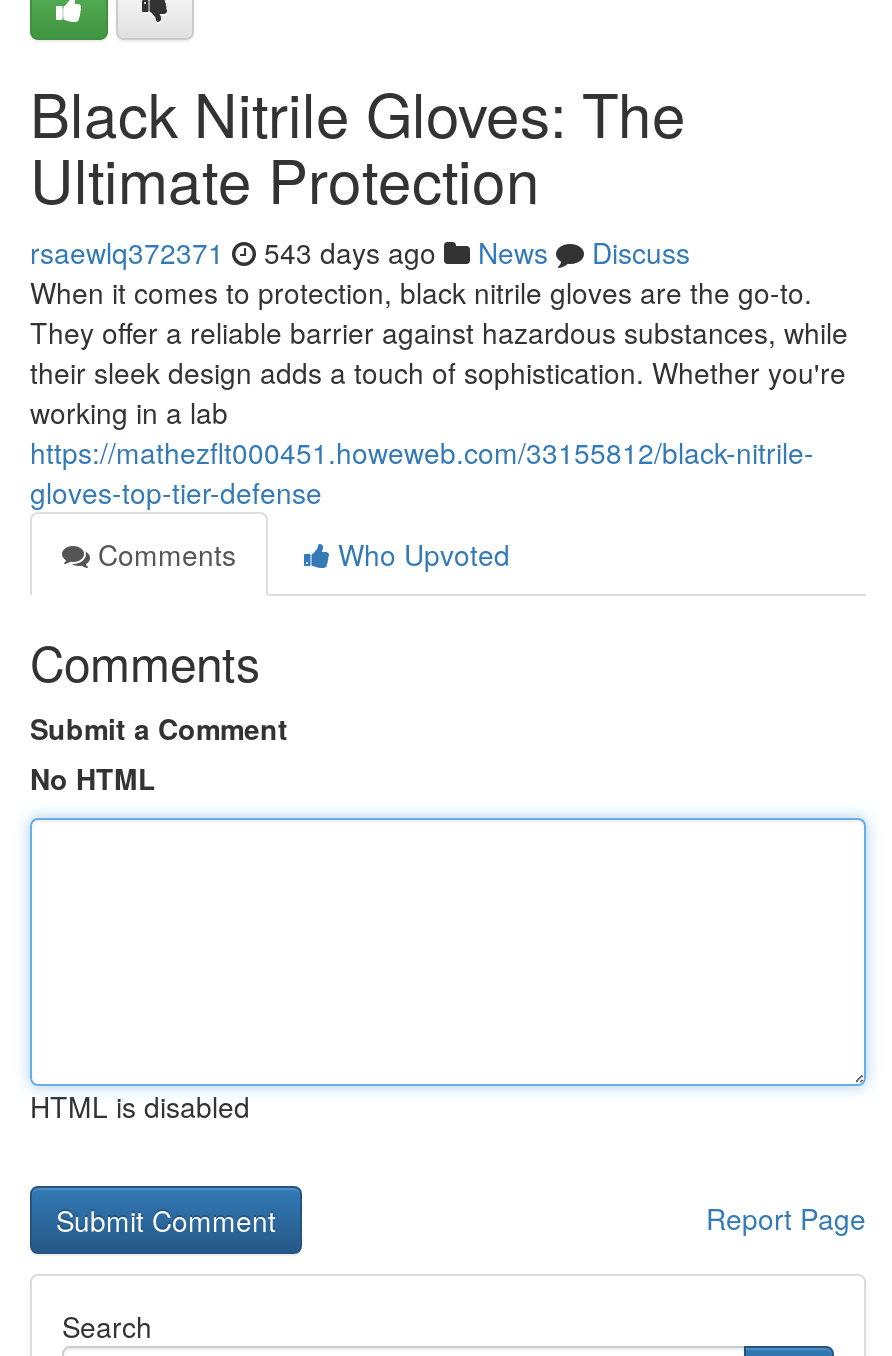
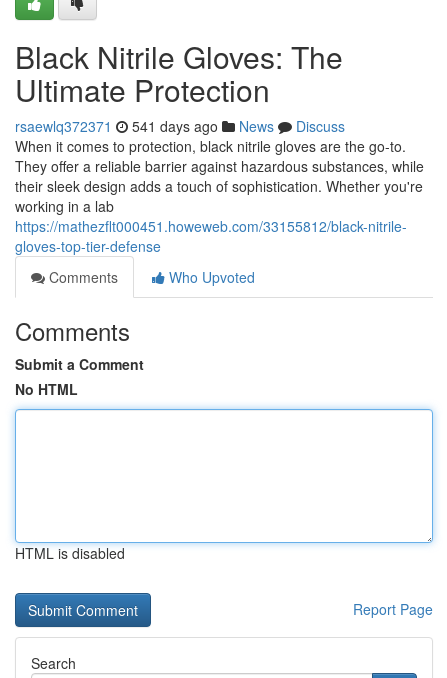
- rsaewlq372371 543 days ago News Discuss
+ rsaewlq372371 541 days ago News Discuss
